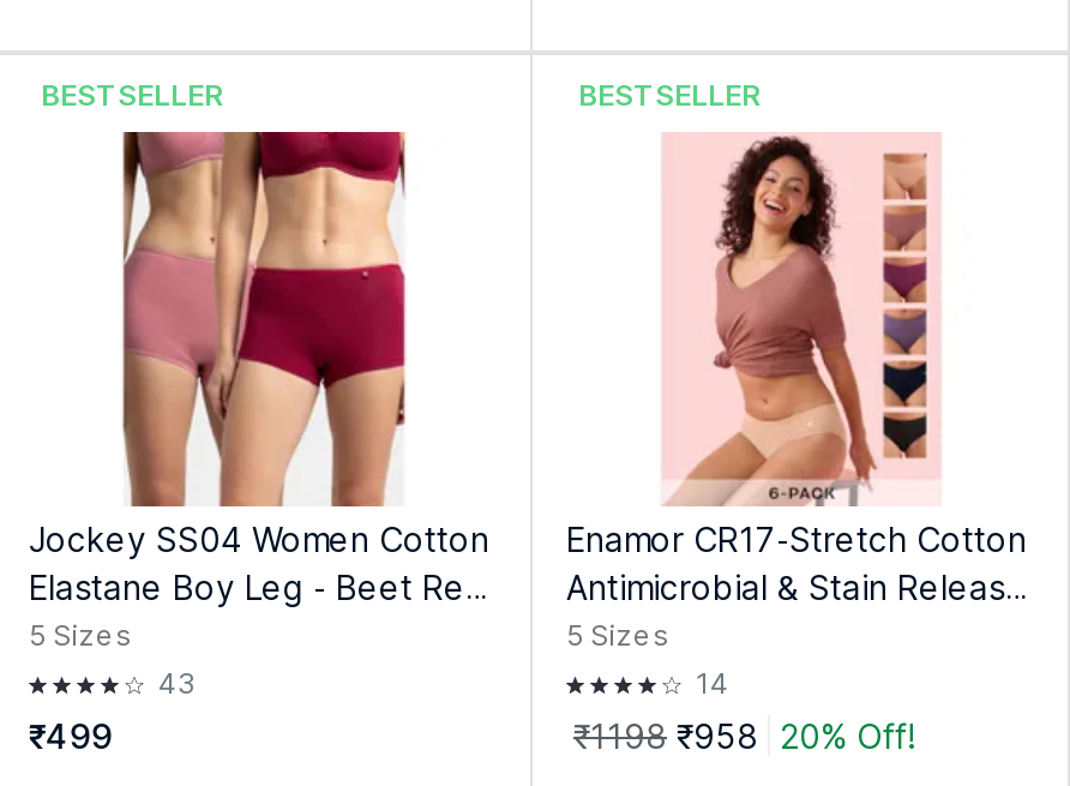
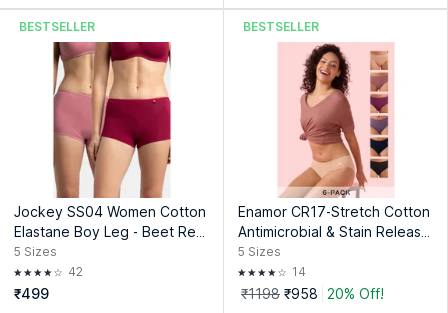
- 43
+ 42
